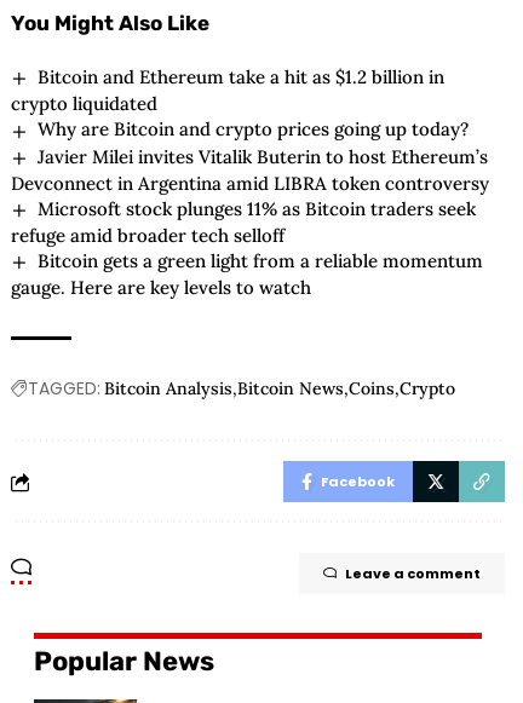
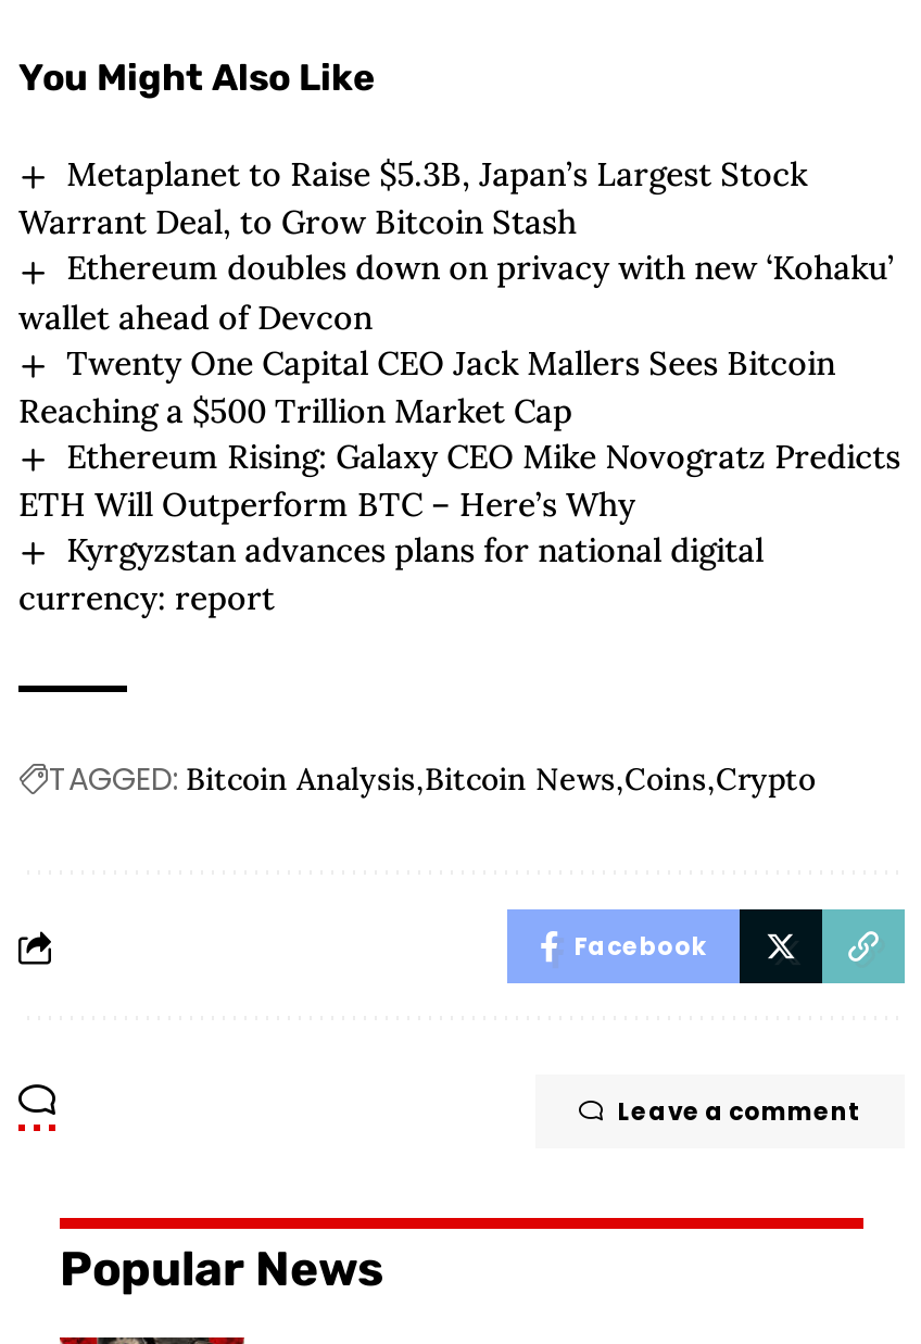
- Bitcoin and Ethereum take a hit as $1.2 billion in
- crypto liquidated
- Why are Bitcoin and crypto prices going up today?
- Javier Milei invites Vitalik Buterin to host Ethereum’s
- Devconnect in Argentina amid LIBRA token controversy
- Microsoft stock plunges 11% as Bitcoin traders seek
- refuge amid broader tech selloff
- Bitcoin gets a green light from a reliable momentum
- gauge. Here are key levels to watch
+ Metaplanet to Raise $5.3B, Japan’s Largest Stock
+ Warrant Deal, to Grow Bitcoin Stash
+ Ethereum doubles down on privacy with new ‘Kohaku’
+ wallet ahead of Devcon
+ Twenty One Capital CEO Jack Mallers Sees Bitcoin
+ Reaching a $500 Trillion Market Cap
+ Ethereum Rising: Galaxy CEO Mike Novogratz Predicts
+ ETH Will Outperform BTC – Here’s Why
+ Kyrgyzstan advances plans for national digital
+ currency: report
